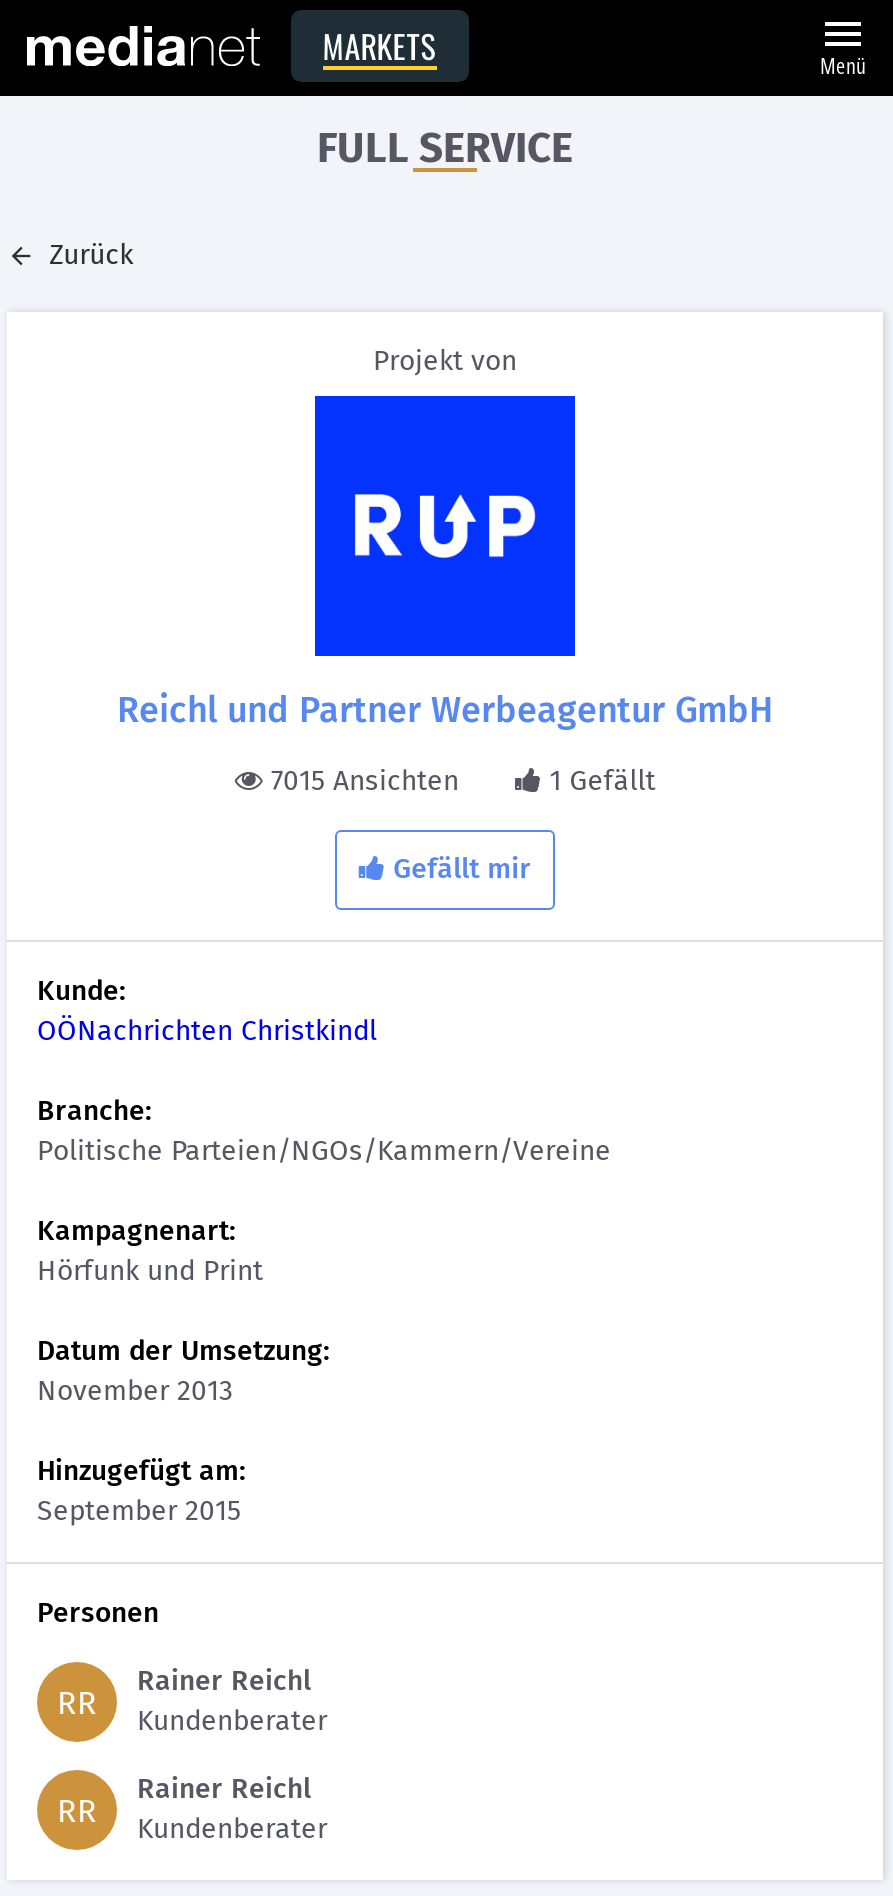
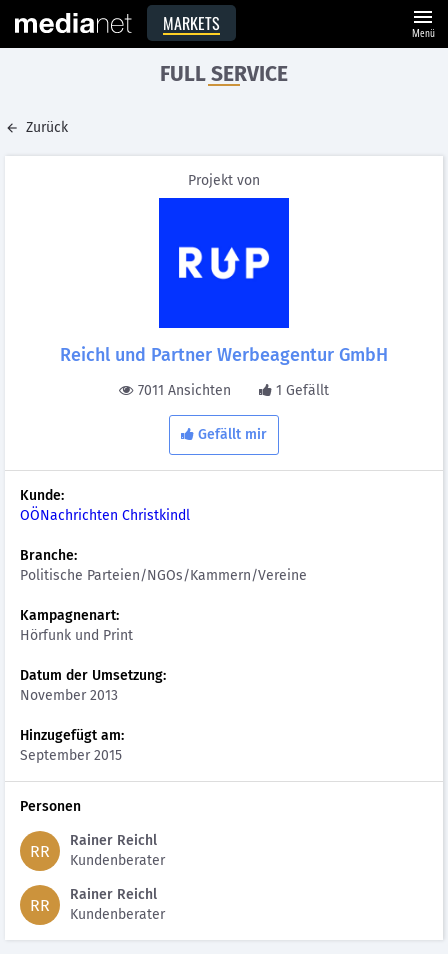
- 7015 Ansichten
+ 7011 Ansichten
